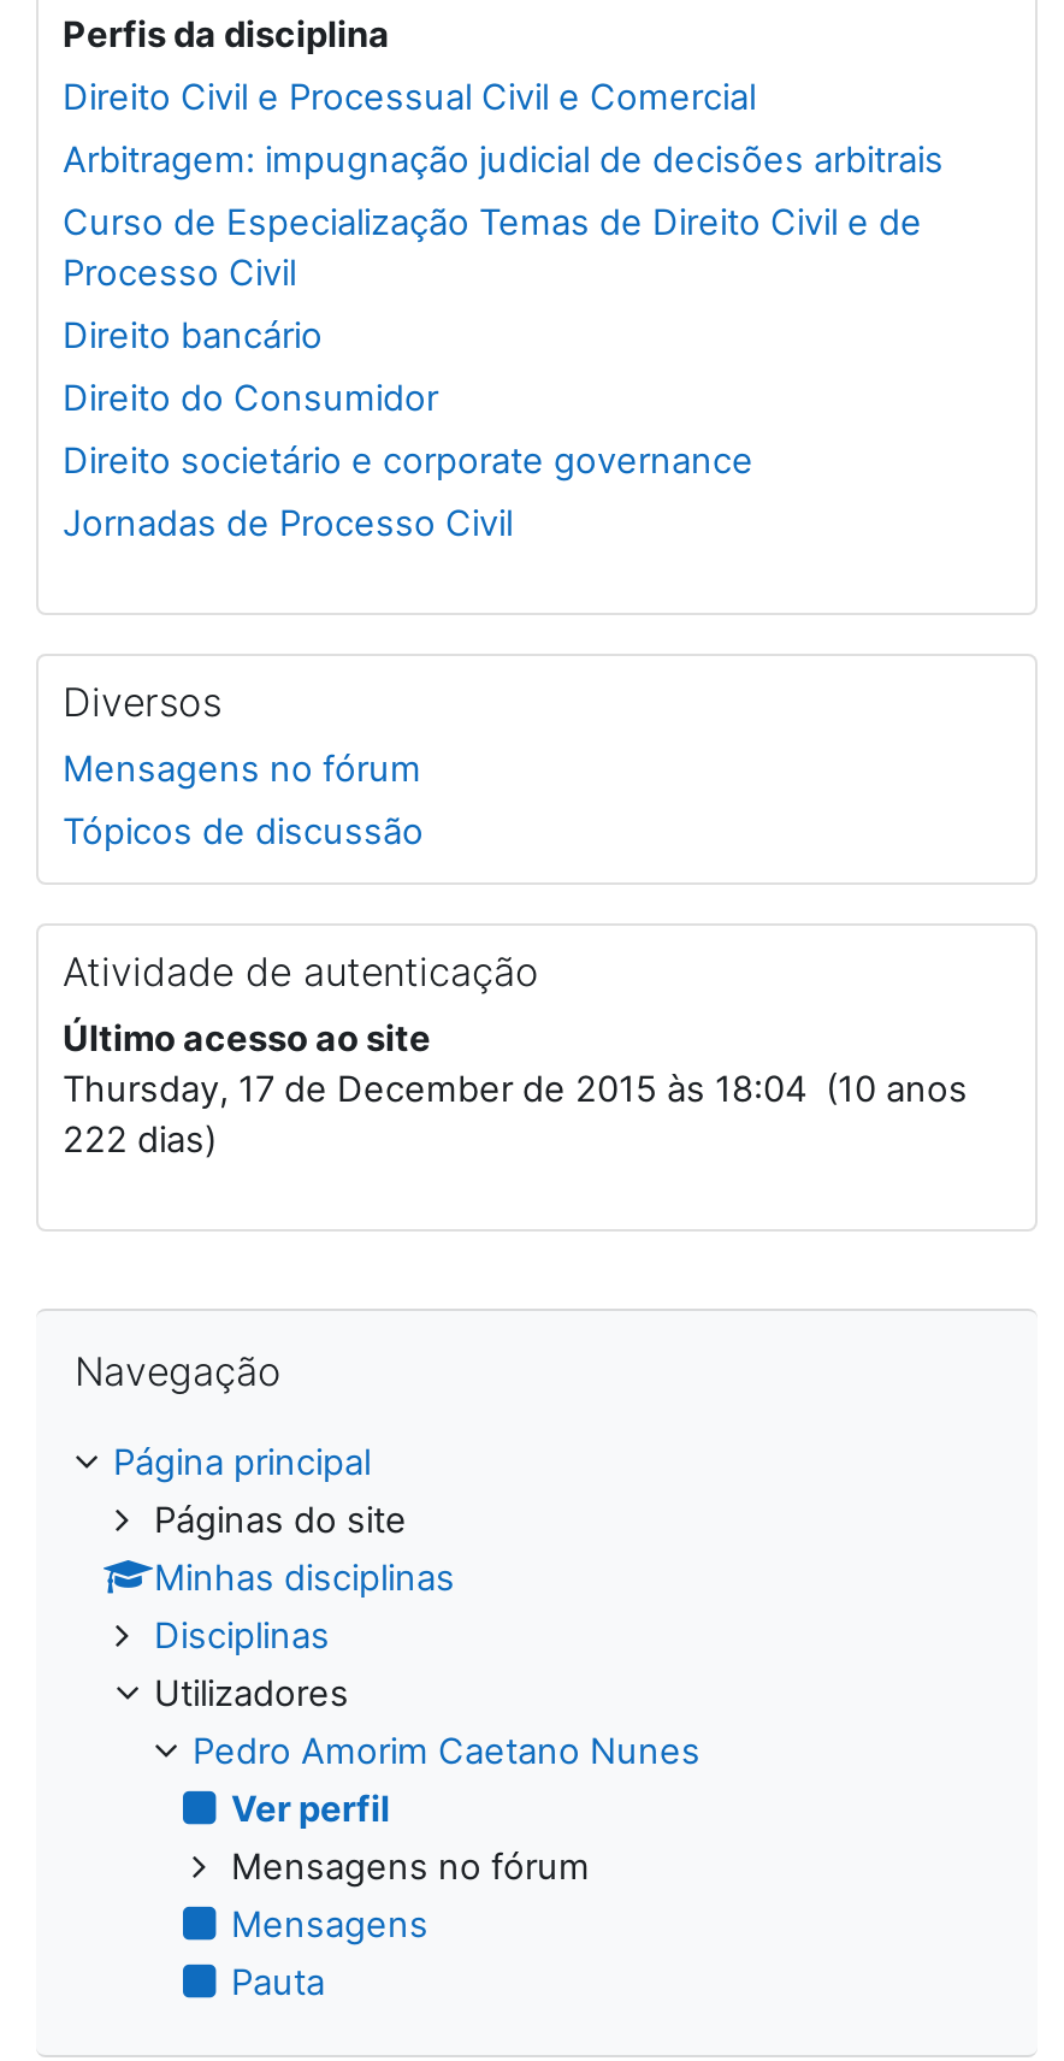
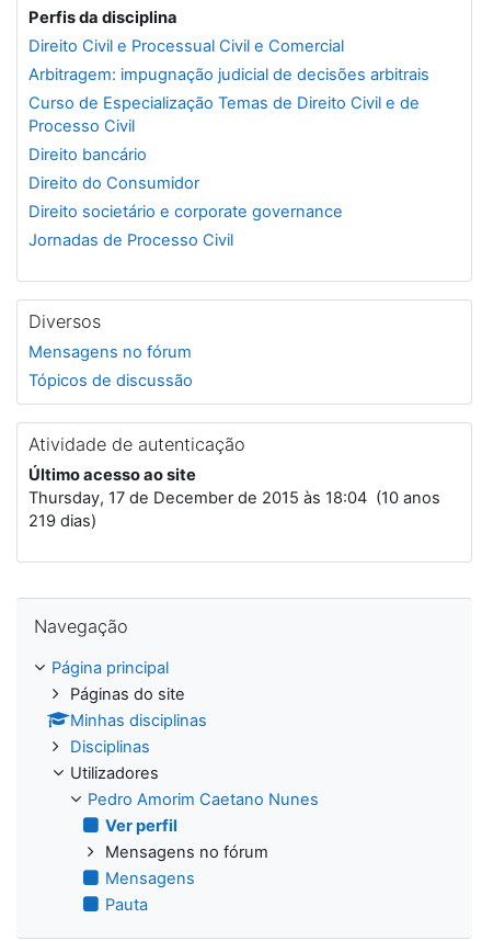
- 222 dias)
+ 219 dias)
